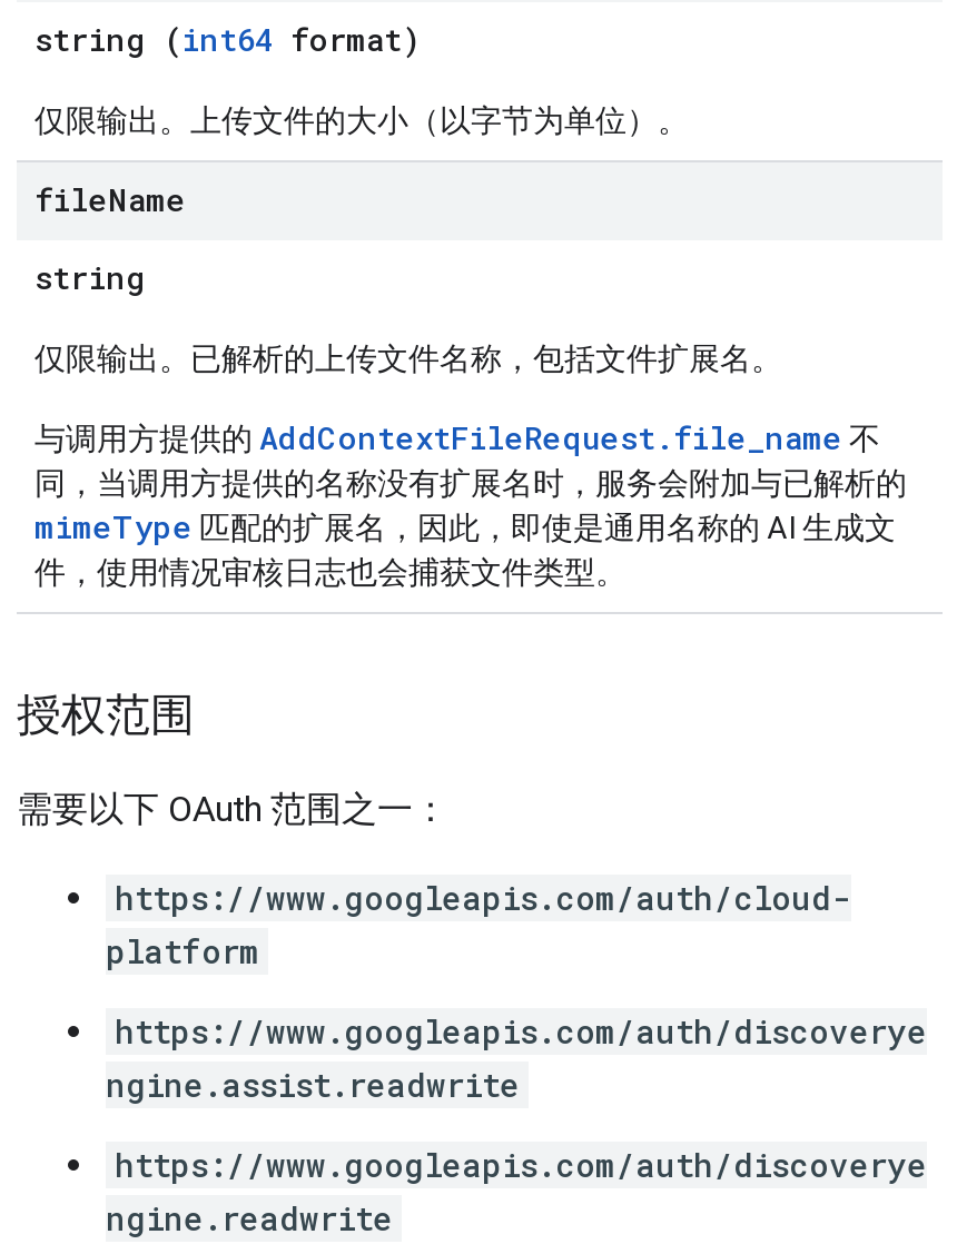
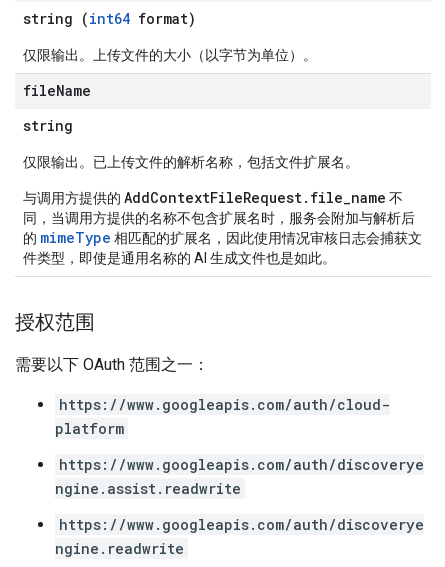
- 仅限输出。已解析的上传文件名称，包括文件扩展名。
+ 仅限输出。已上传文件的解析名称，包括文件扩展名。

- 同，当调用方提供的名称没有扩展名时，服务会附加与已解析的
- mimeType匹配的扩展名，因此，即使是通用名称的 AI 生成文
- 件，使用情况审核日志也会捕获文件类型。
+ 同，当调用方提供的名称不包含扩展名时，服务会附加与解析后
+ 的mimeType相匹配的扩展名，因此使用情况审核日志会捕获文
+ 件类型，即使是通用名称的 AI 生成文件也是如此。
